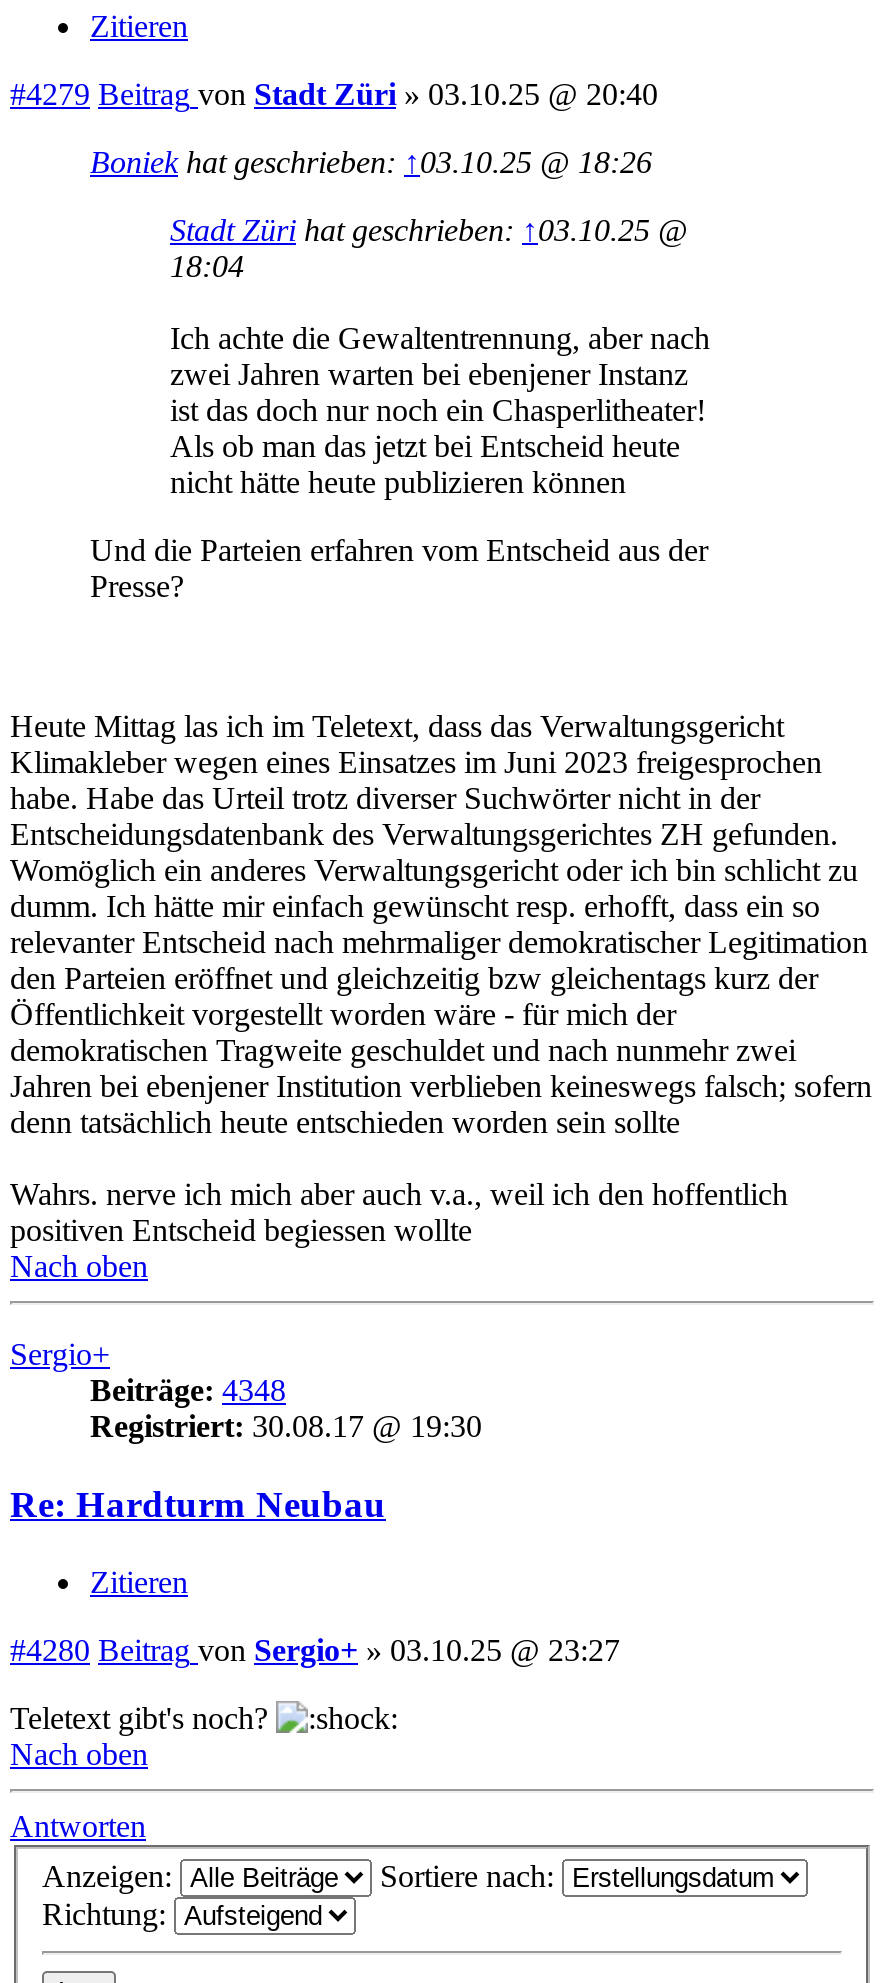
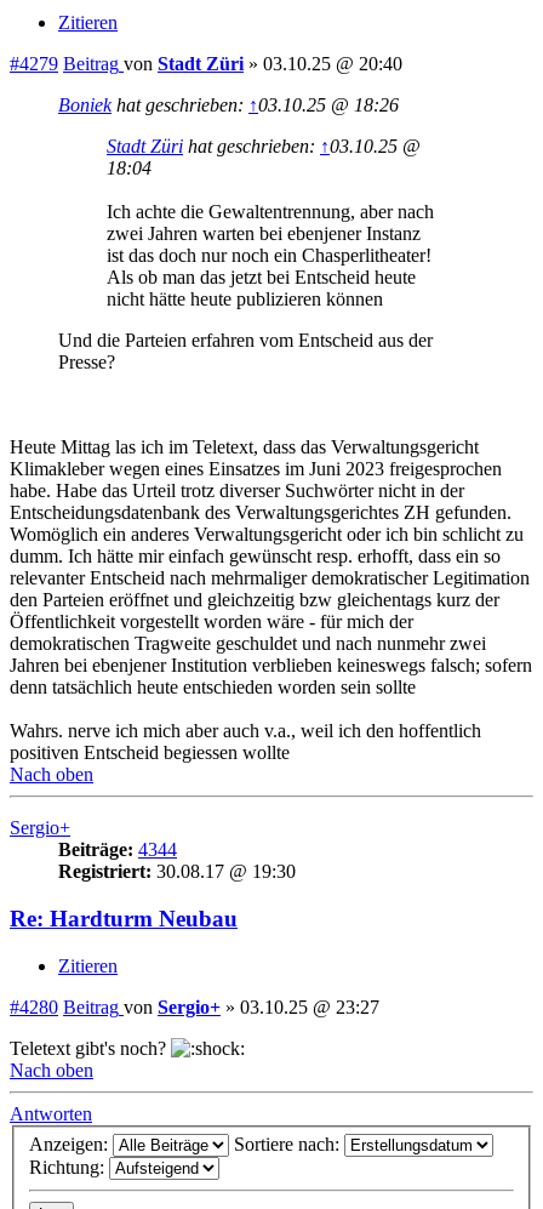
- Beiträge: 4348
+ Beiträge: 4344
